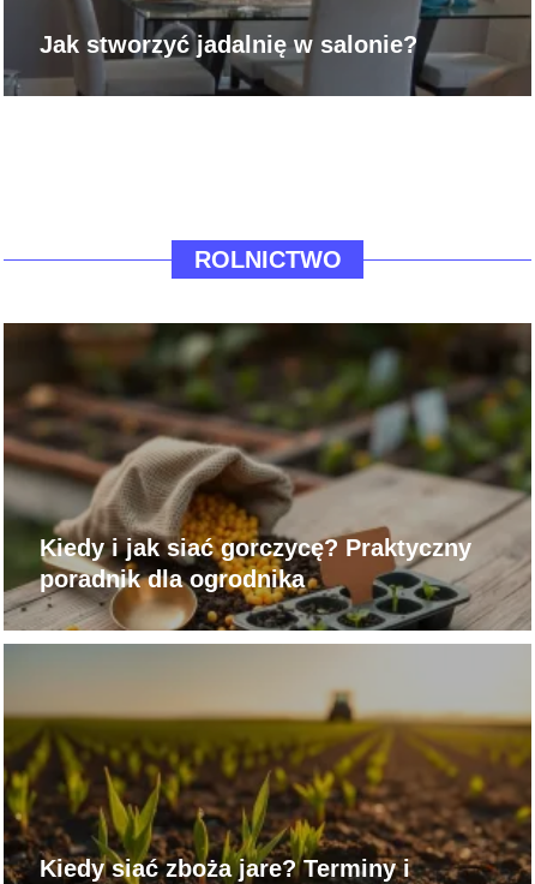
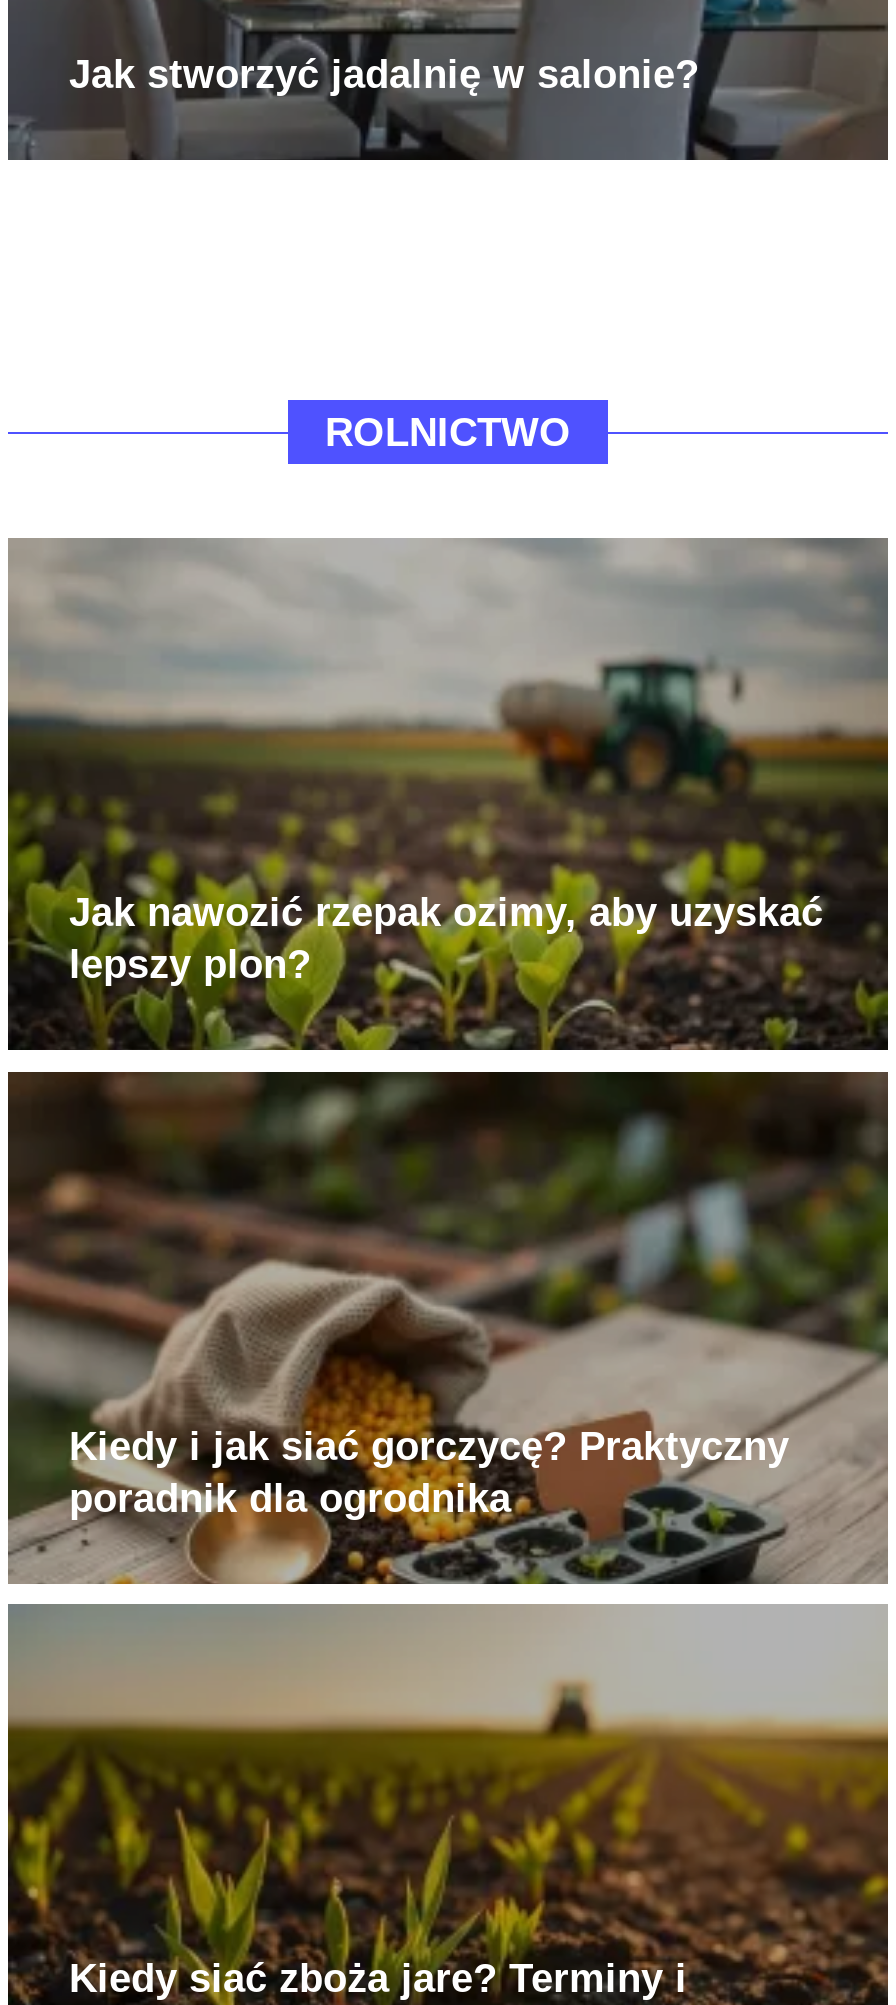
+ [image]
+ Jak nawozić rzepak ozimy, aby uzyskać
+ lepszy plon?
